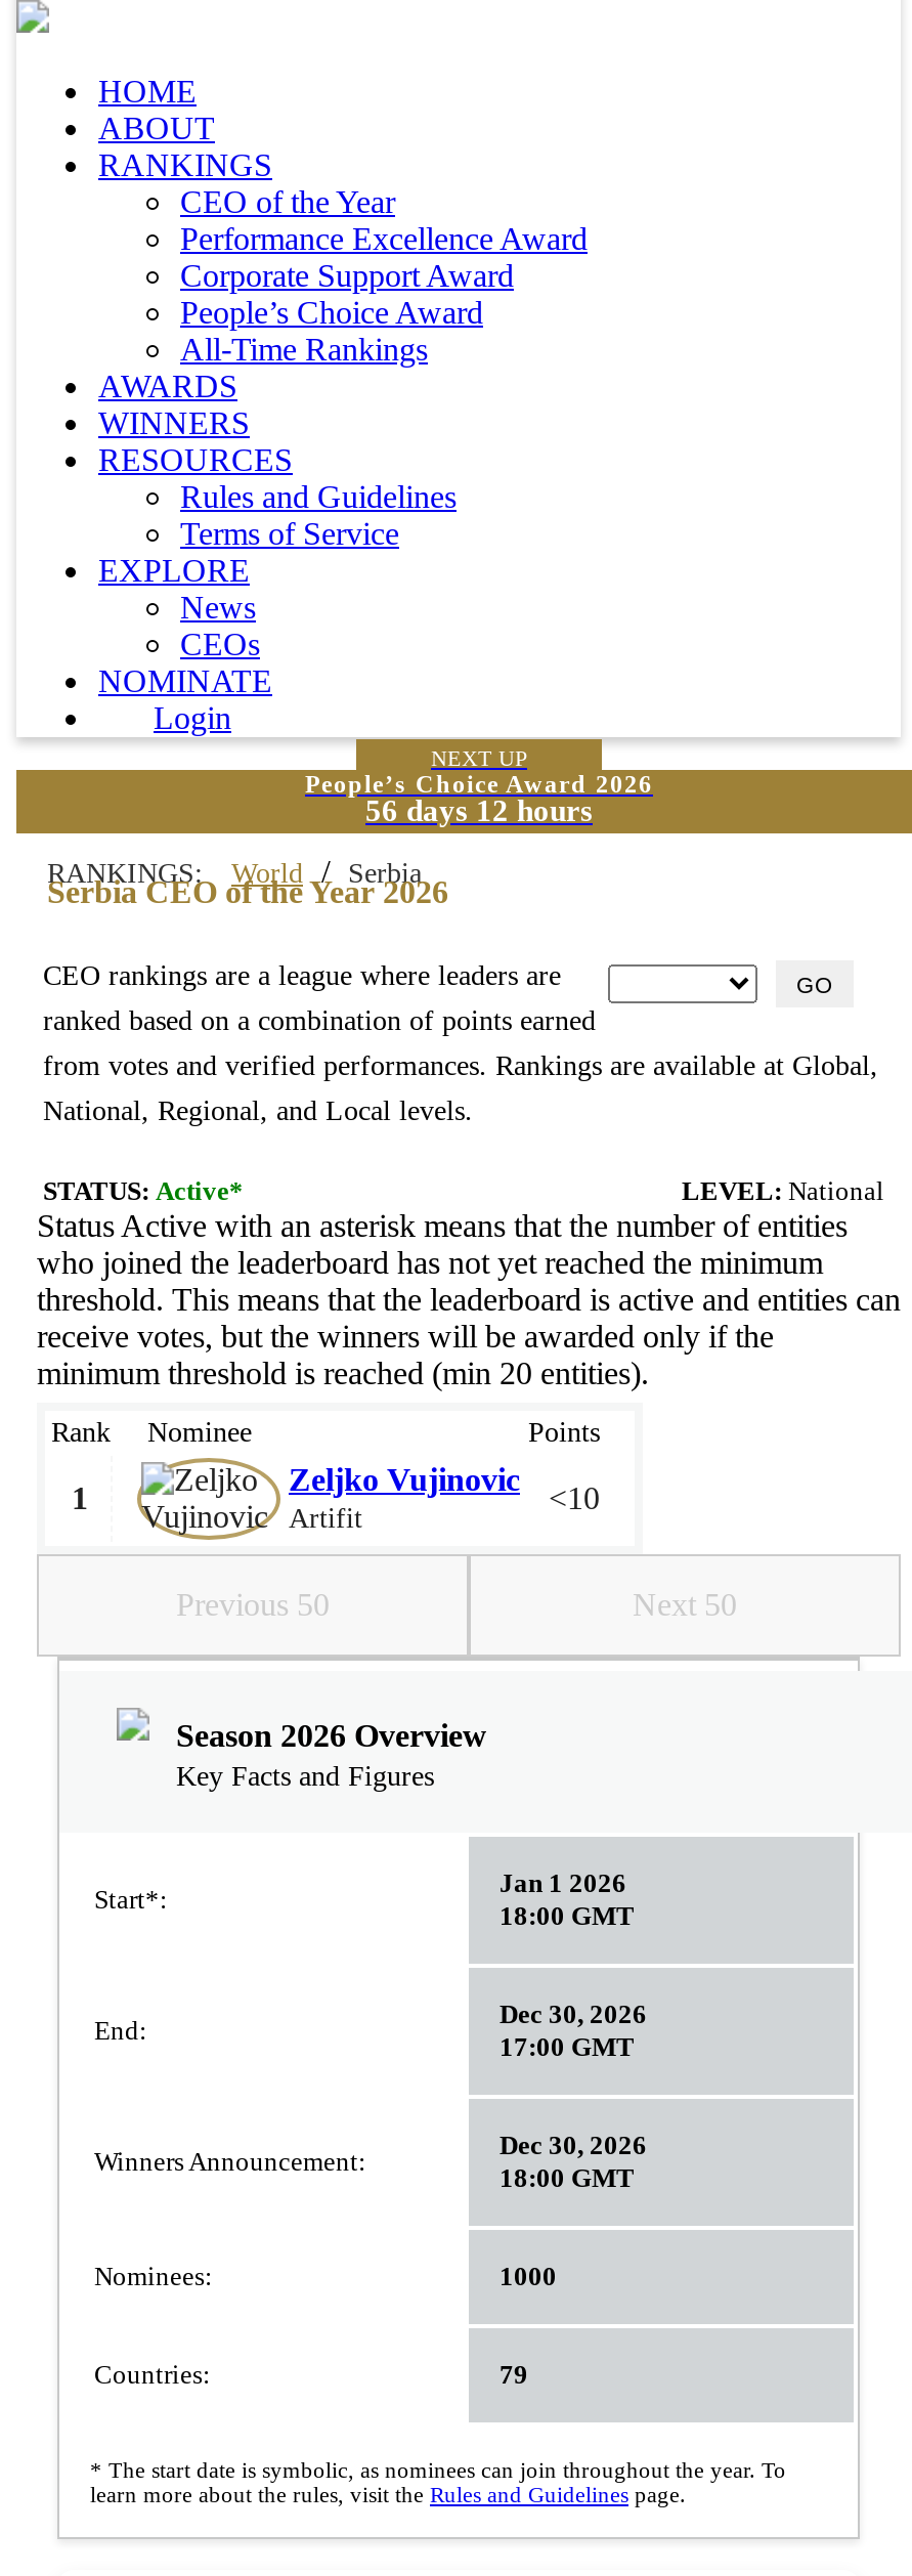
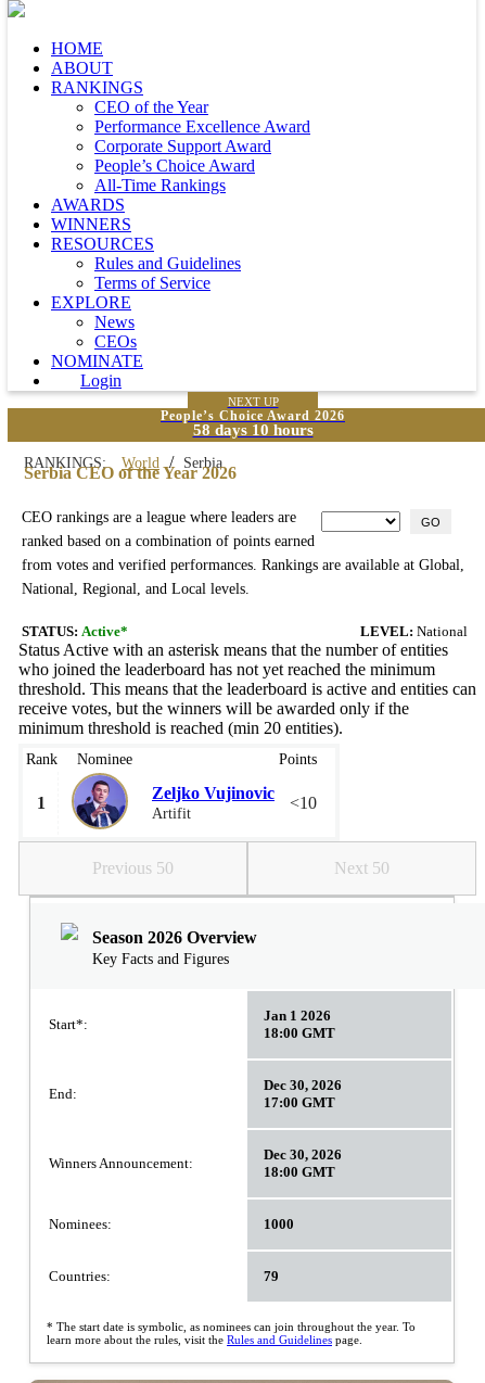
- 56 days 12 hours
+ 58 days 10 hours

- [image]
+ [image]
